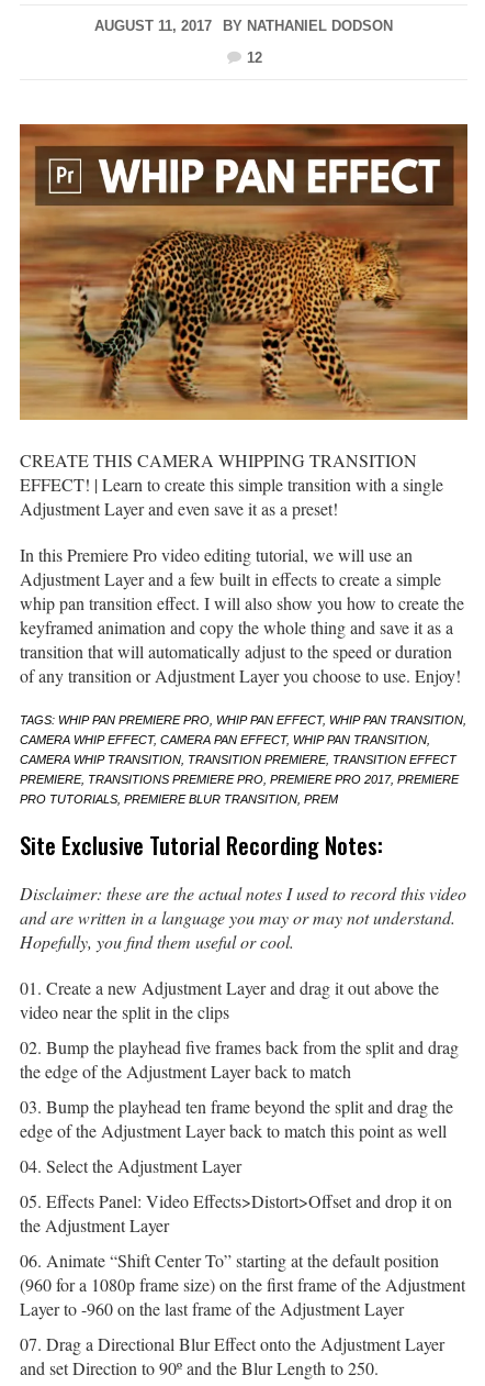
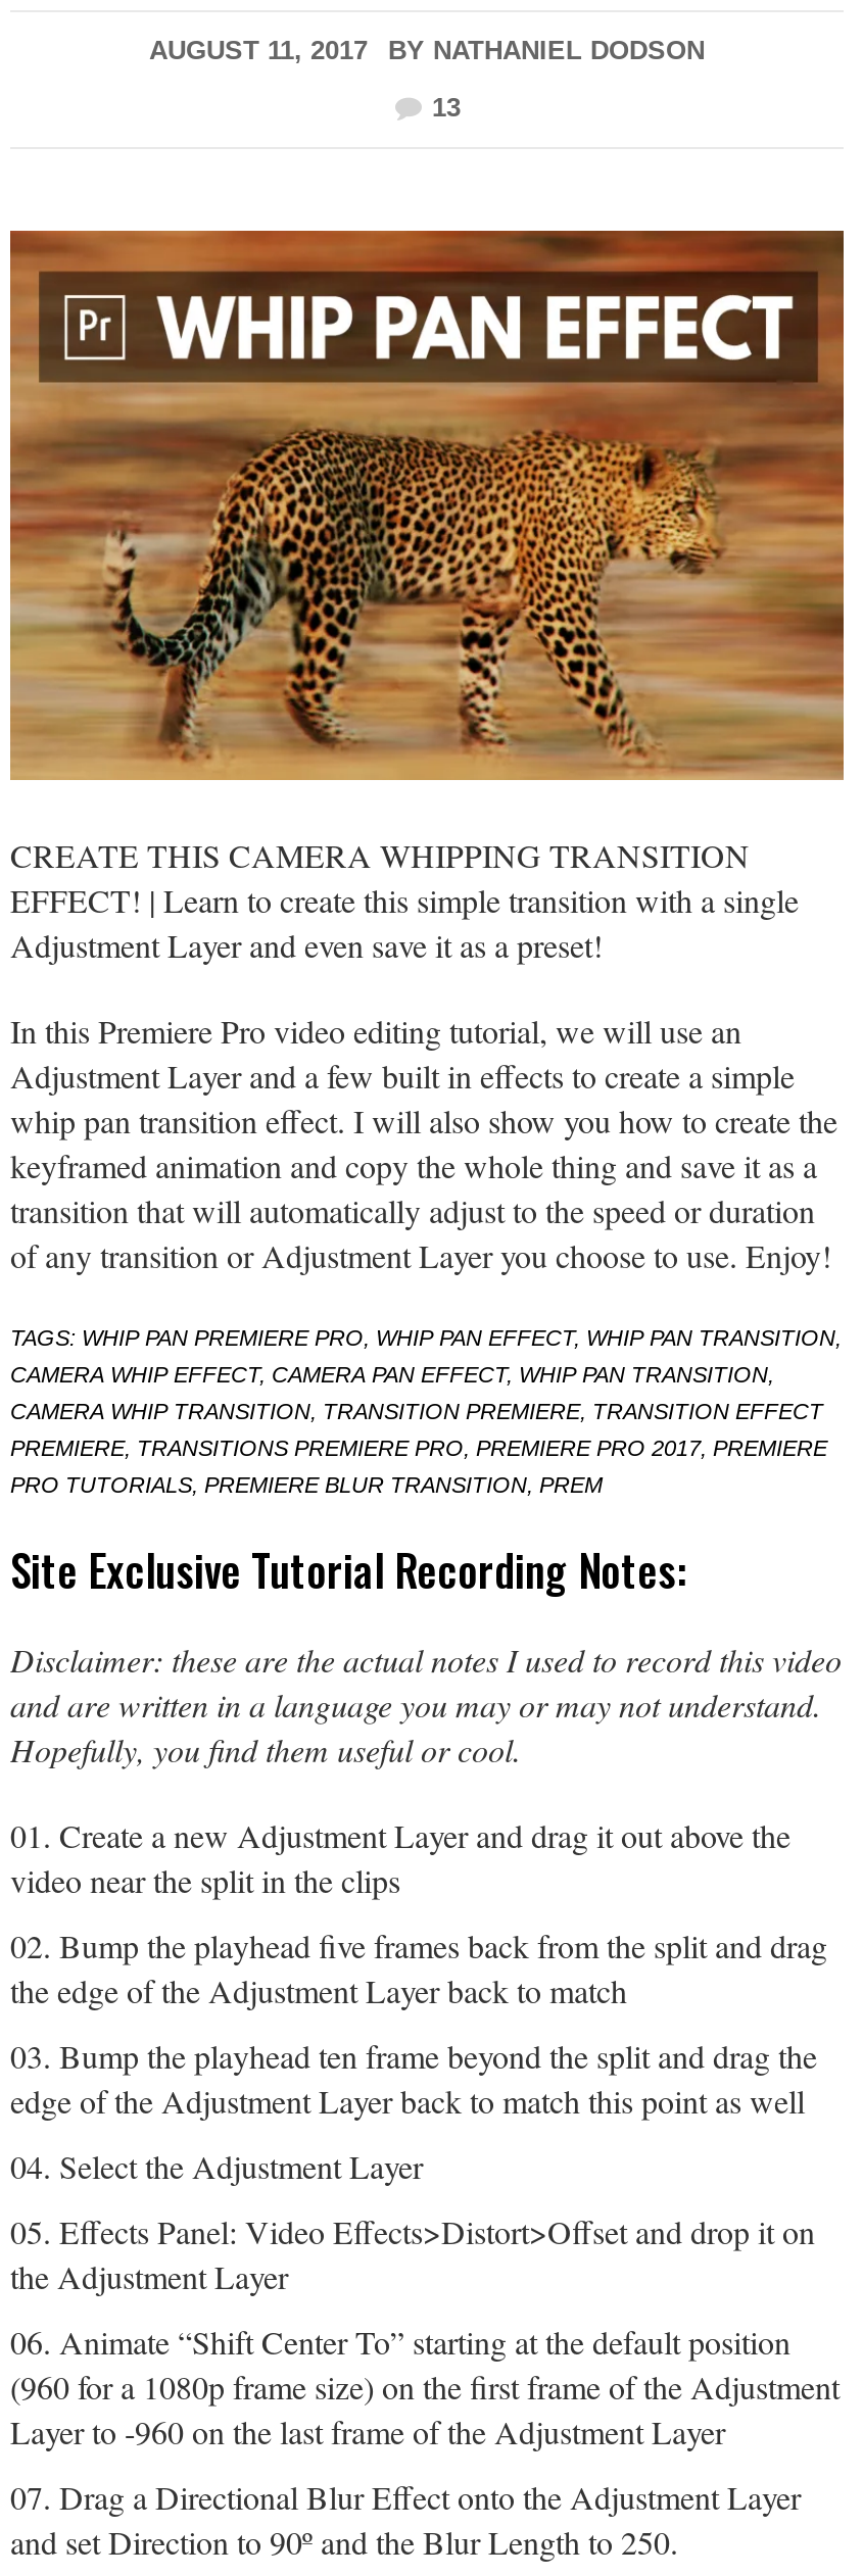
- 12
+ 13
